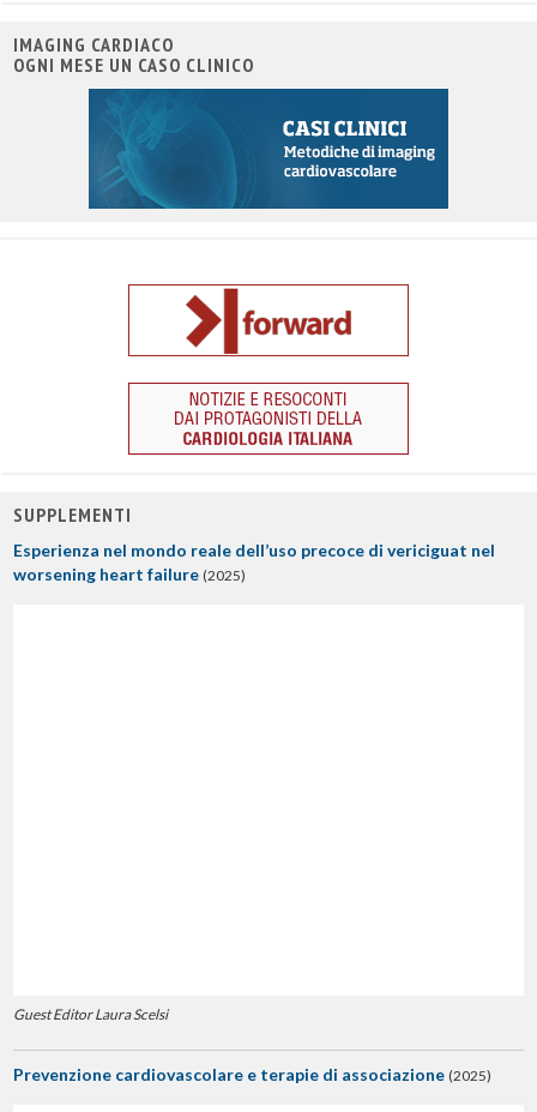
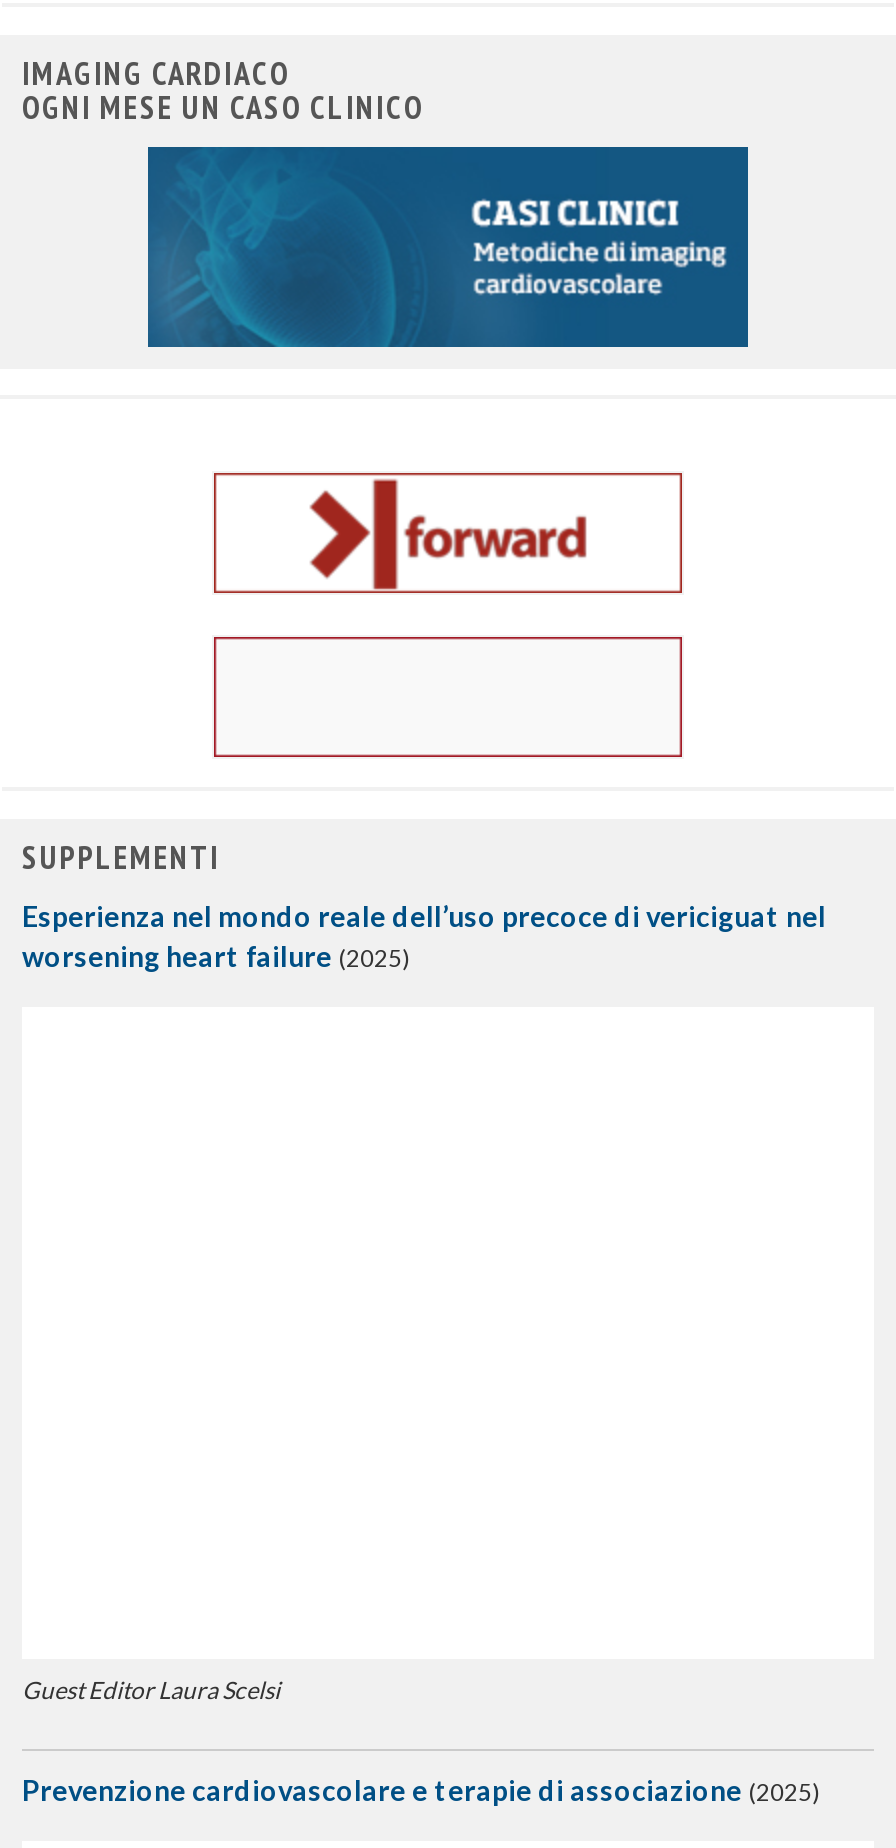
- [image]
